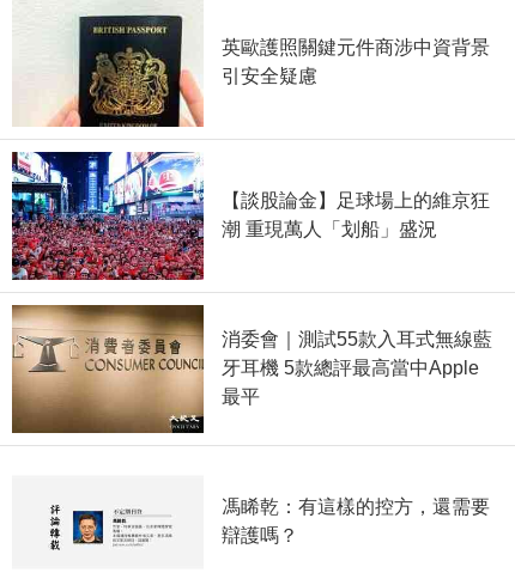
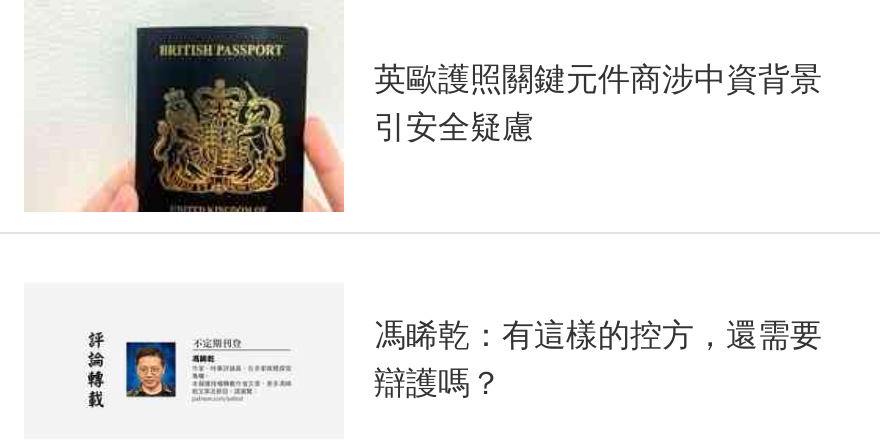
- [image]
- 【談股論金】足球場上的維京狂
- 潮 重現萬人「划船」盛況

- [image]
- 消委會｜測試55款入耳式無線藍
- 牙耳機 5款總評最高當中Apple
- 最平
